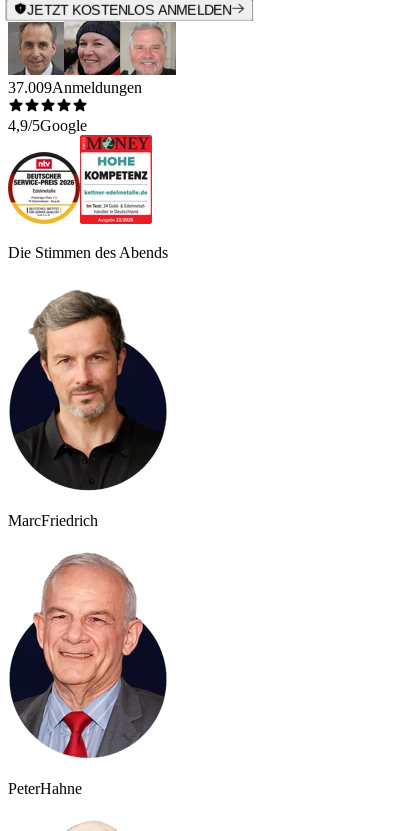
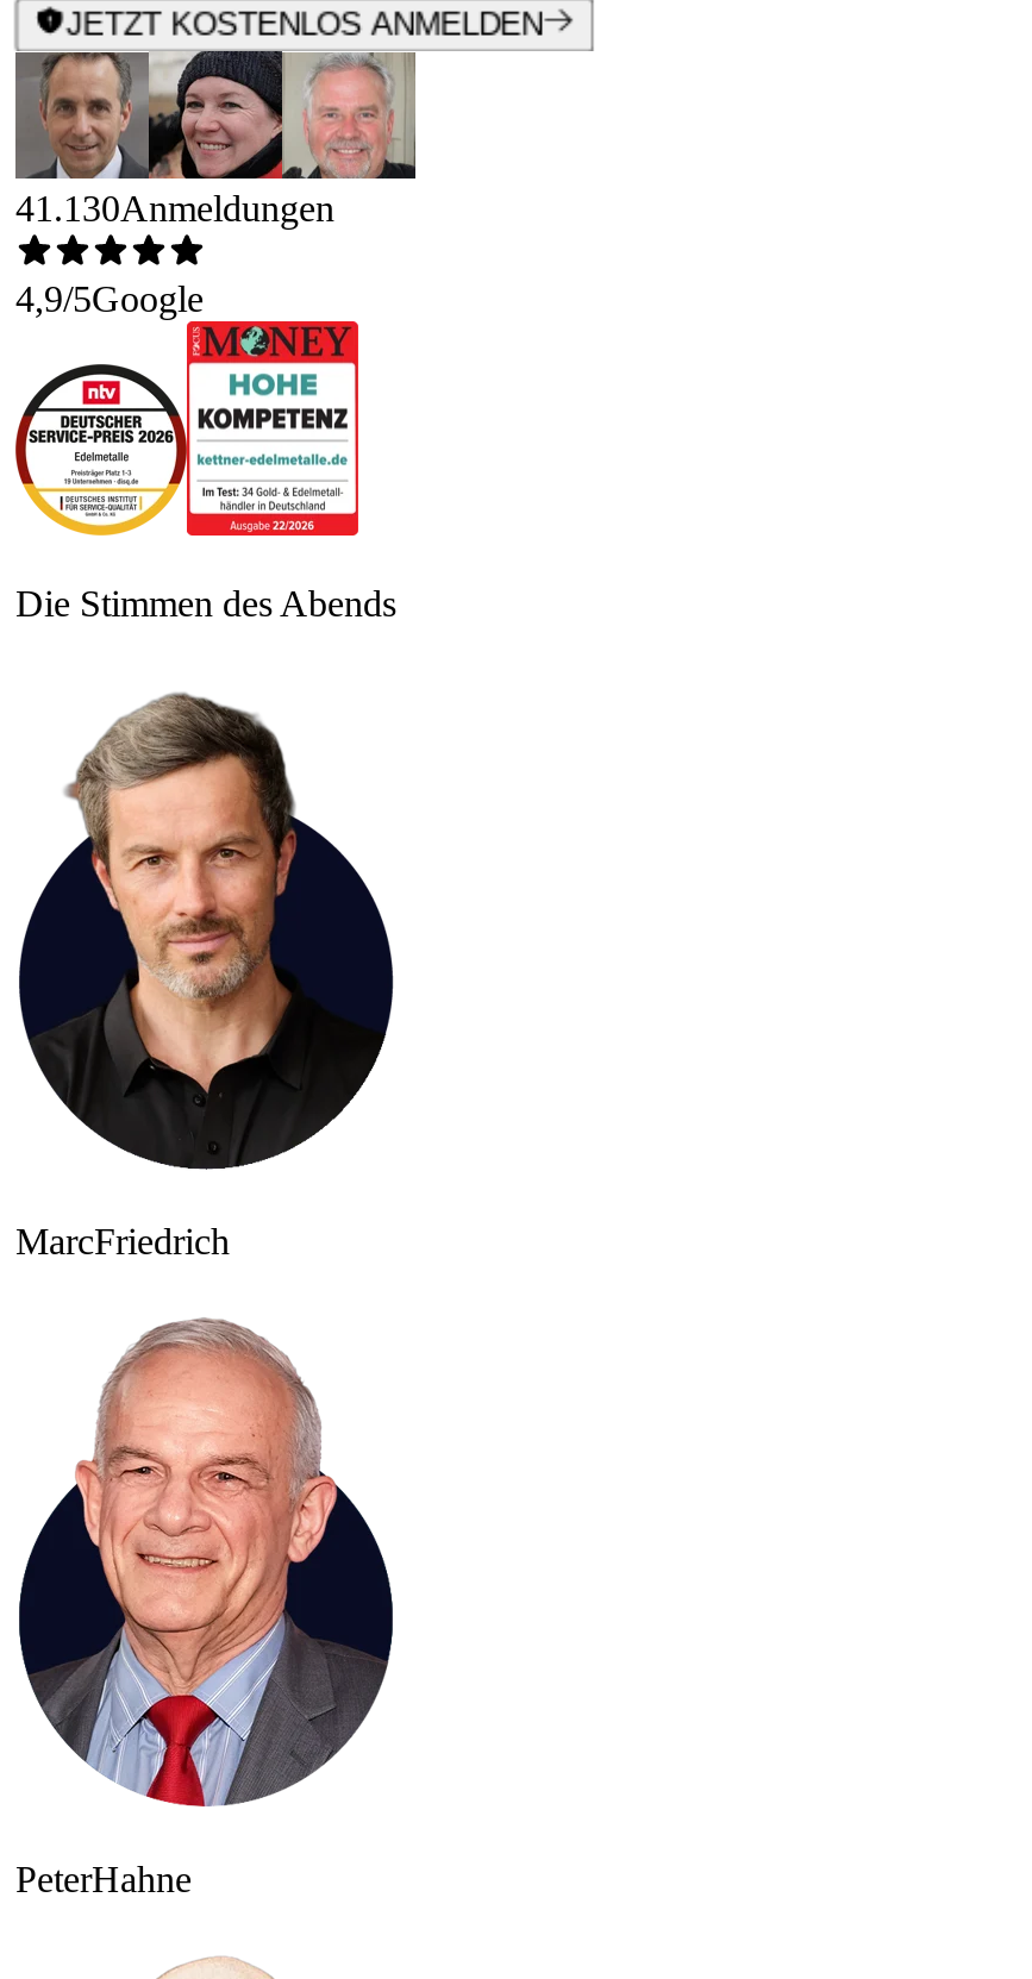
- 37.009Anmeldungen
+ 41.130Anmeldungen
